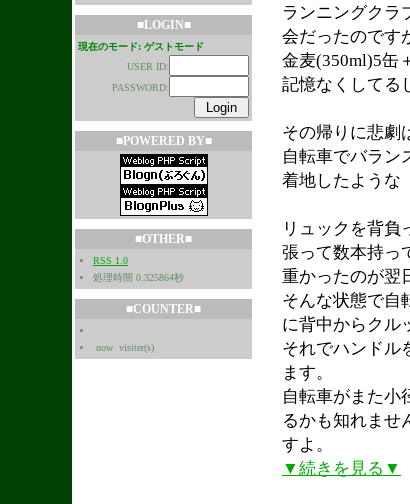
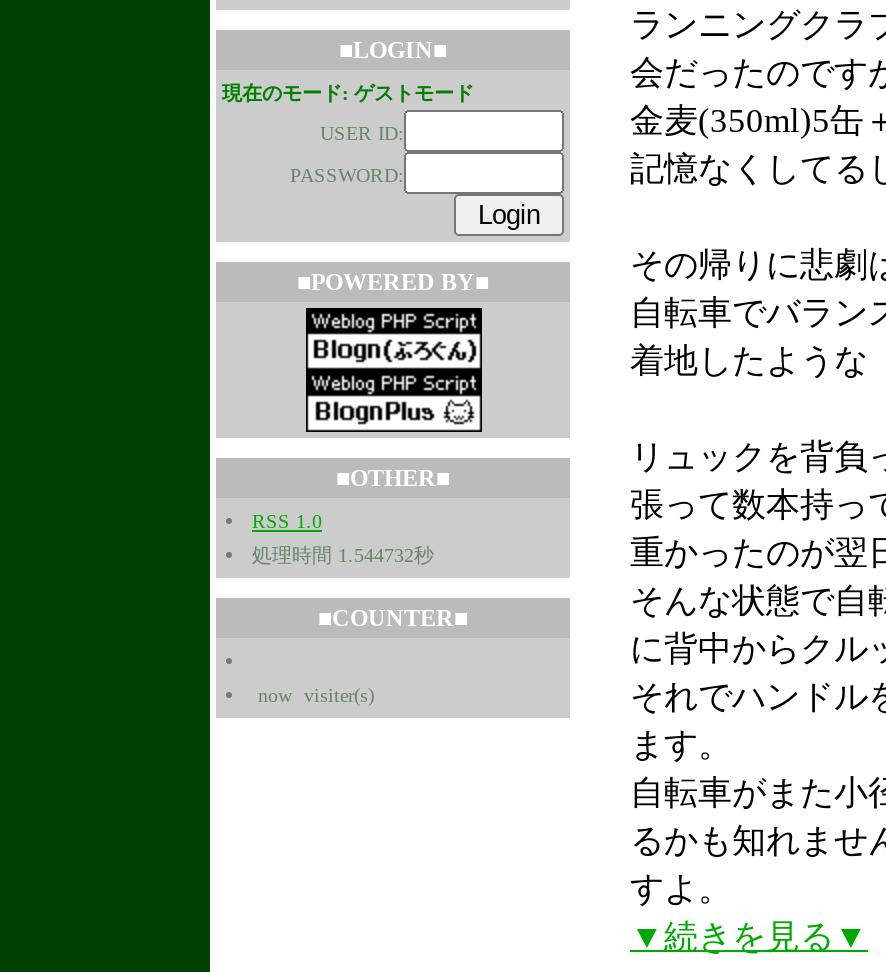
- 処理時間 0.325864秒
+ 処理時間 1.544732秒
